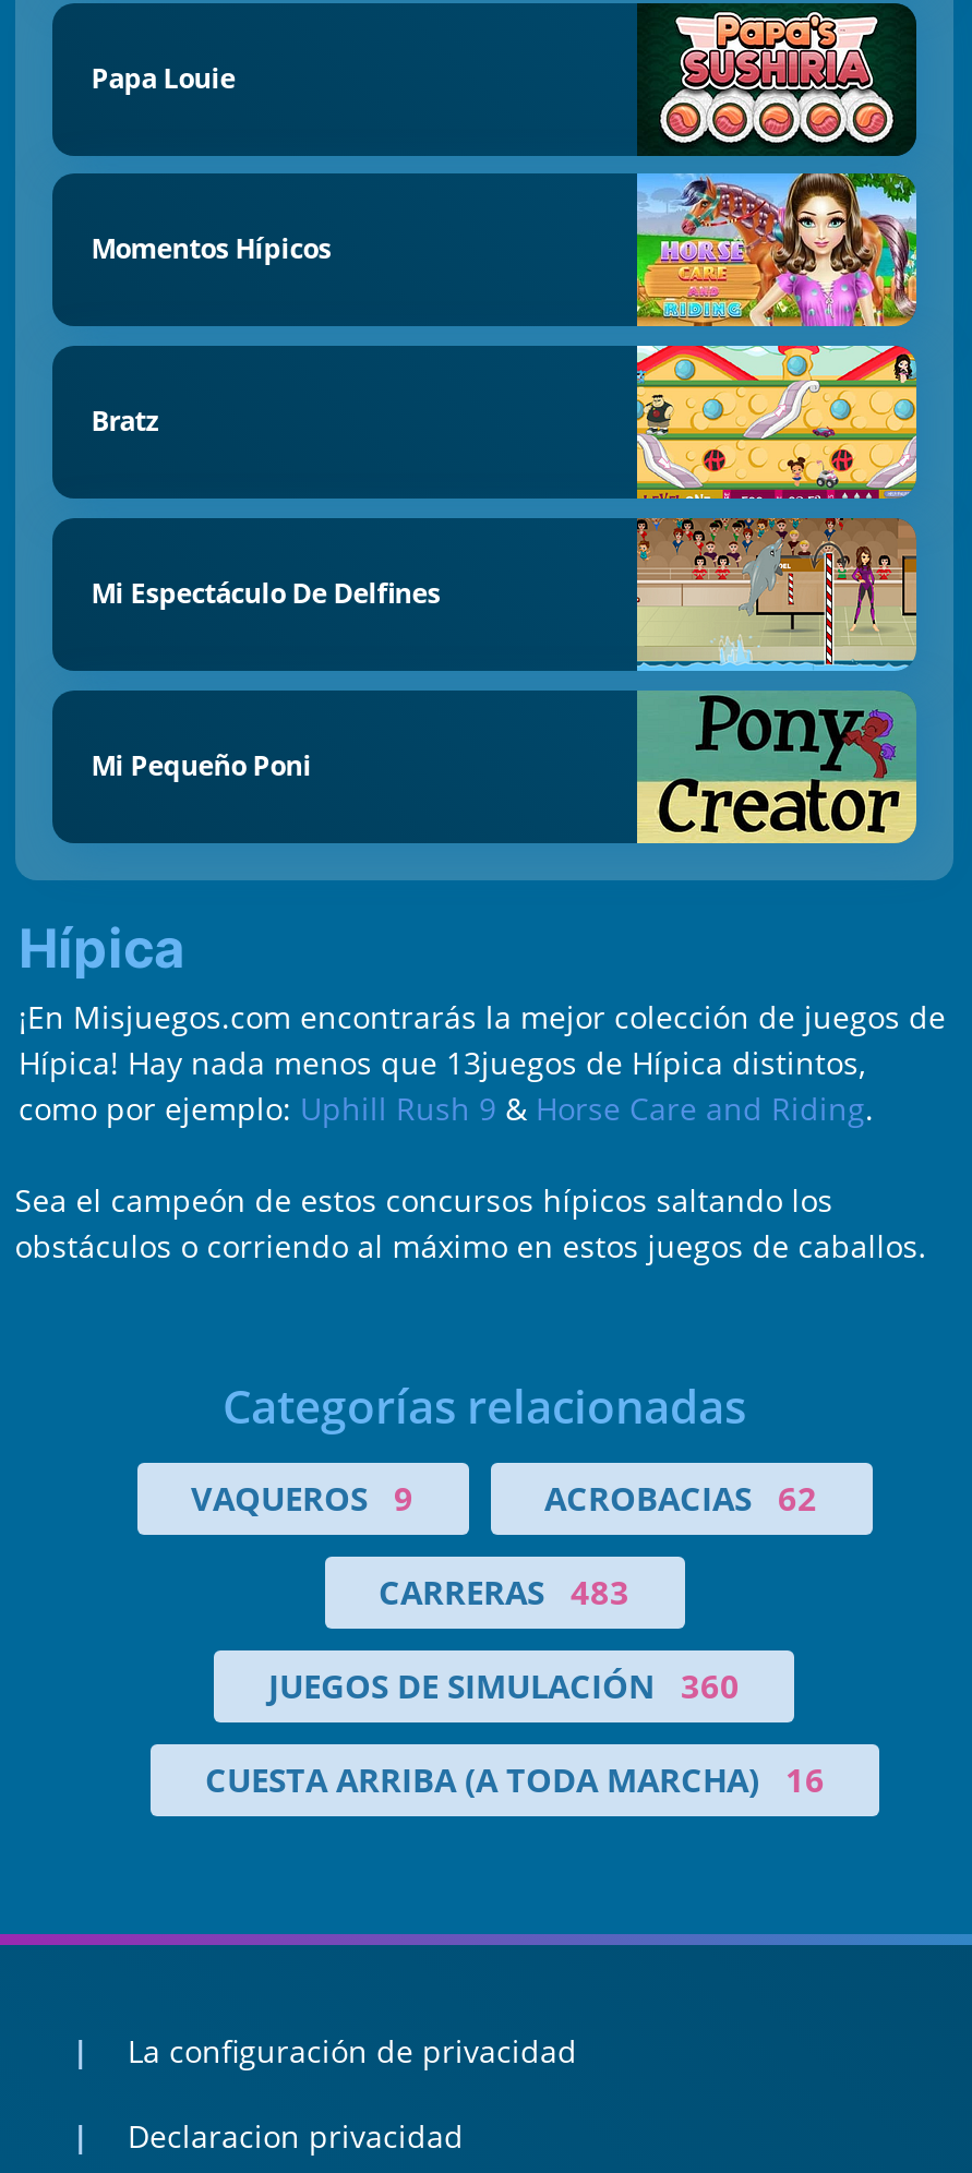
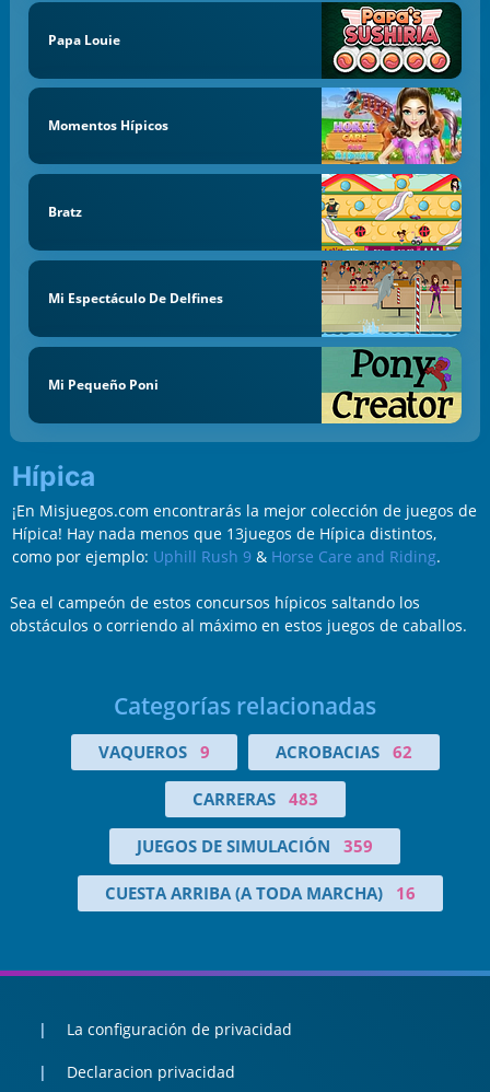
- JUEGOS DE SIMULACIÓN 360
+ JUEGOS DE SIMULACIÓN 359
